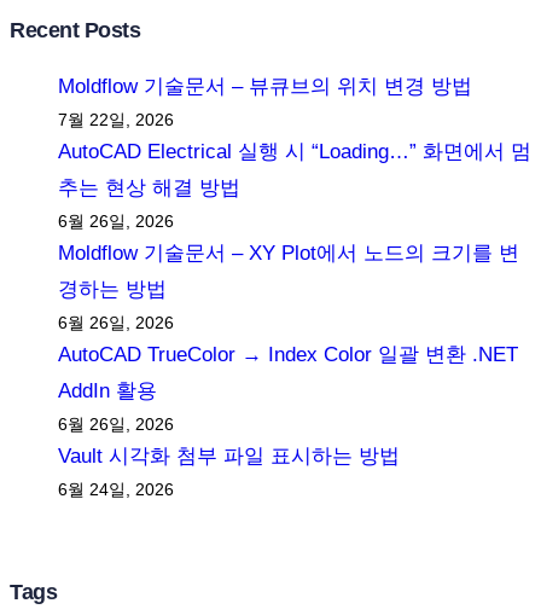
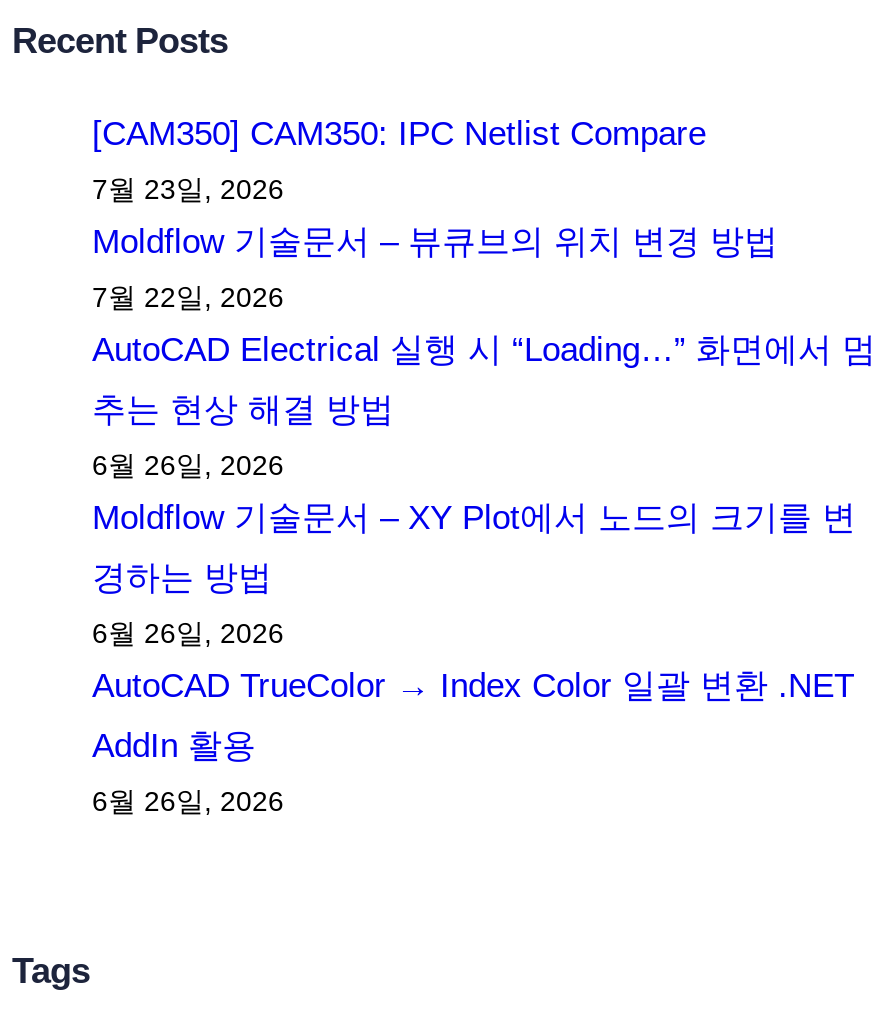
+ [CAM350] CAM350: IPC Netlist Compare
+ 7월 23일, 2026

moved down: Moldflow 기술문서 – 뷰큐브의 위치 변경 방법 | 7월 22일, 2026 | AutoCAD Electrical 실행 시 “Loading…” 화면에서 멈 | ... | AddIn 활용 | 6월 26일, 2026

- Vault 시각화 첨부 파일 표시하는 방법
- 6월 24일, 2026
